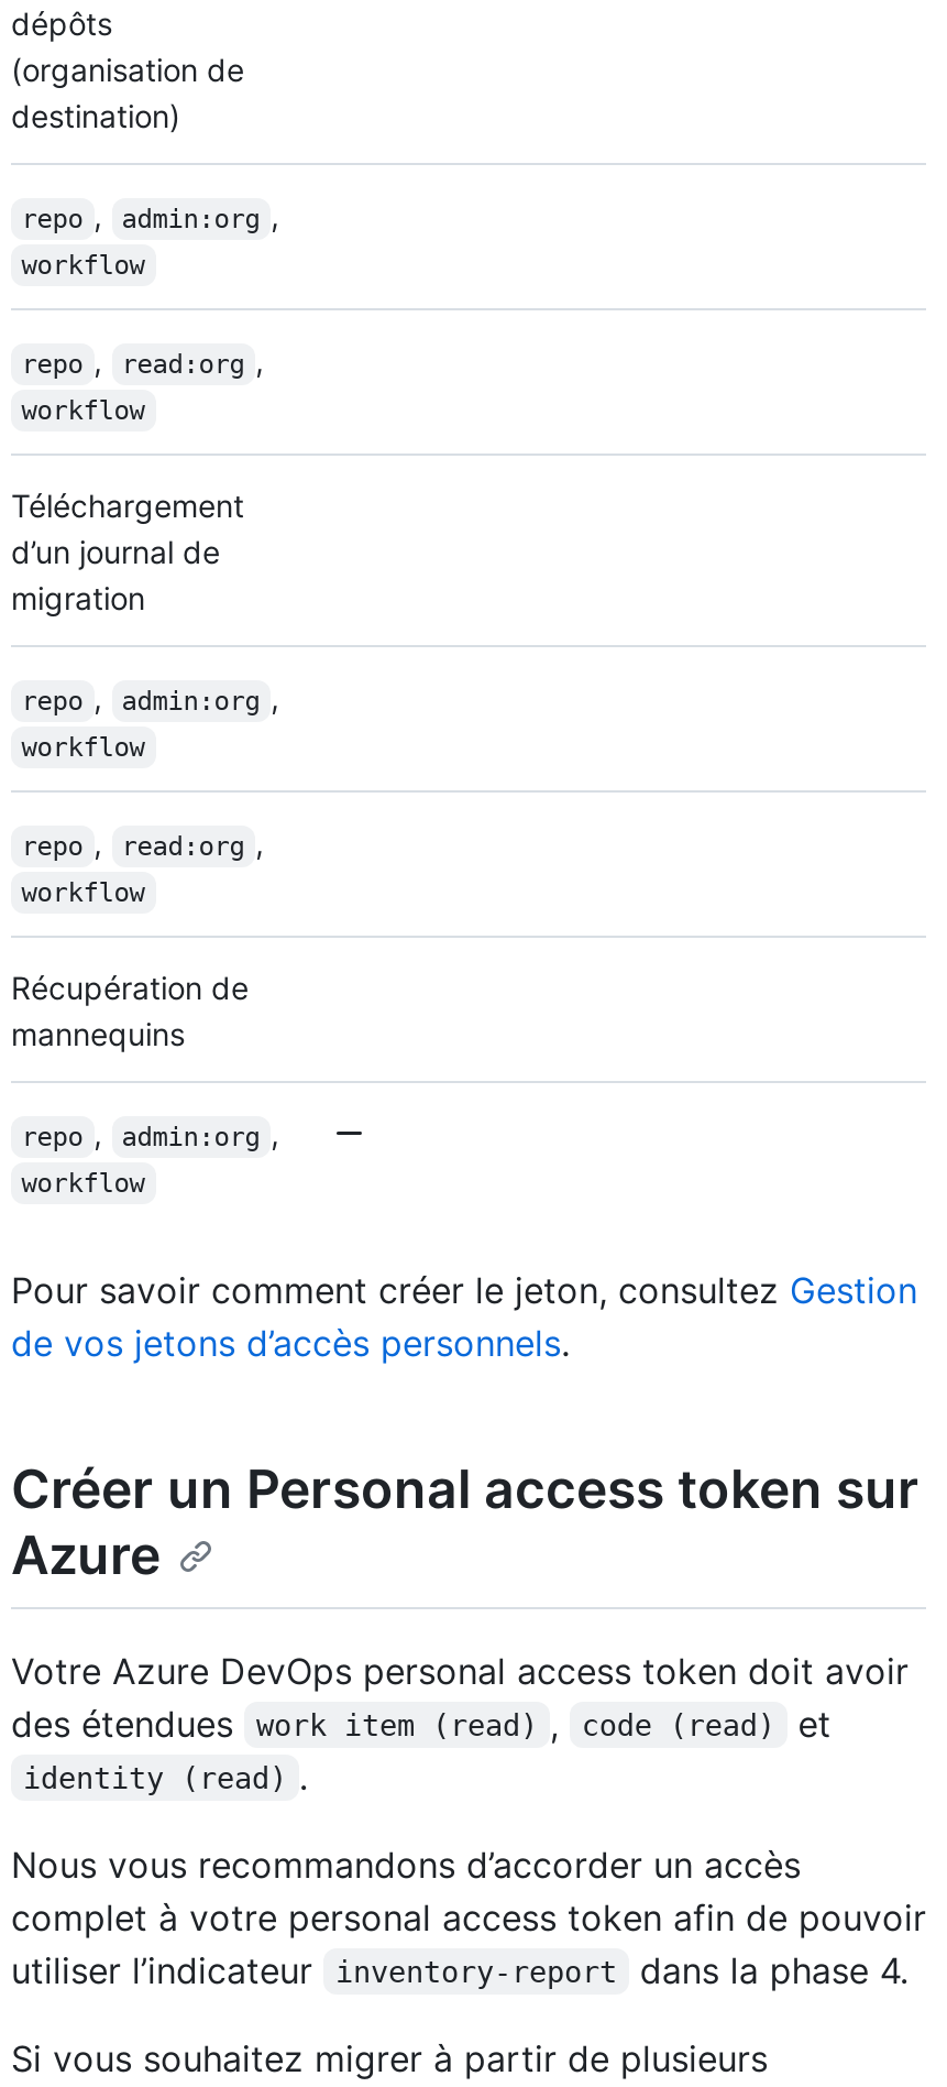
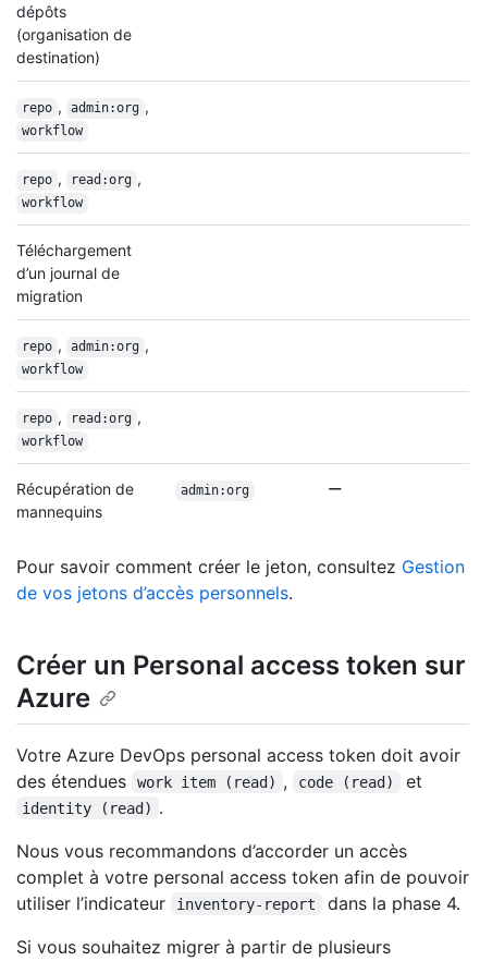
- repo , admin:org ,
- workflow
+ admin:org
